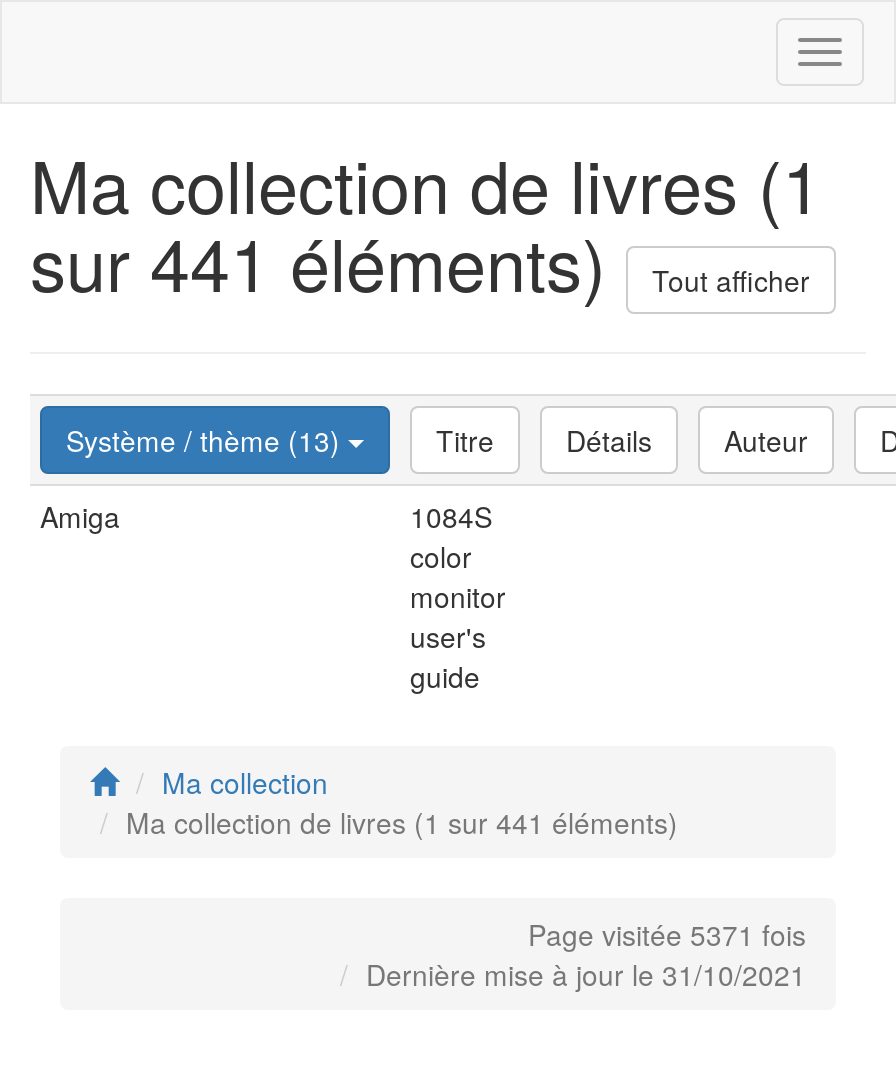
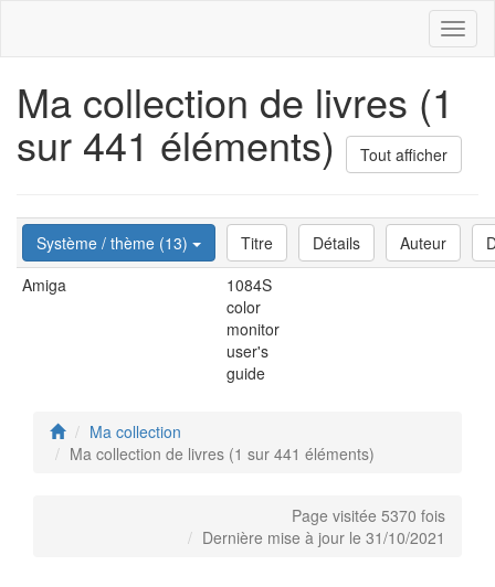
- Page visitée 5371 fois
+ Page visitée 5370 fois
